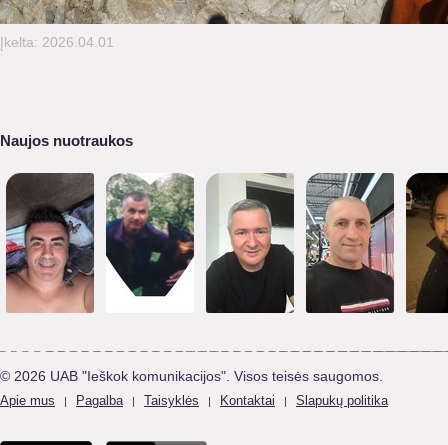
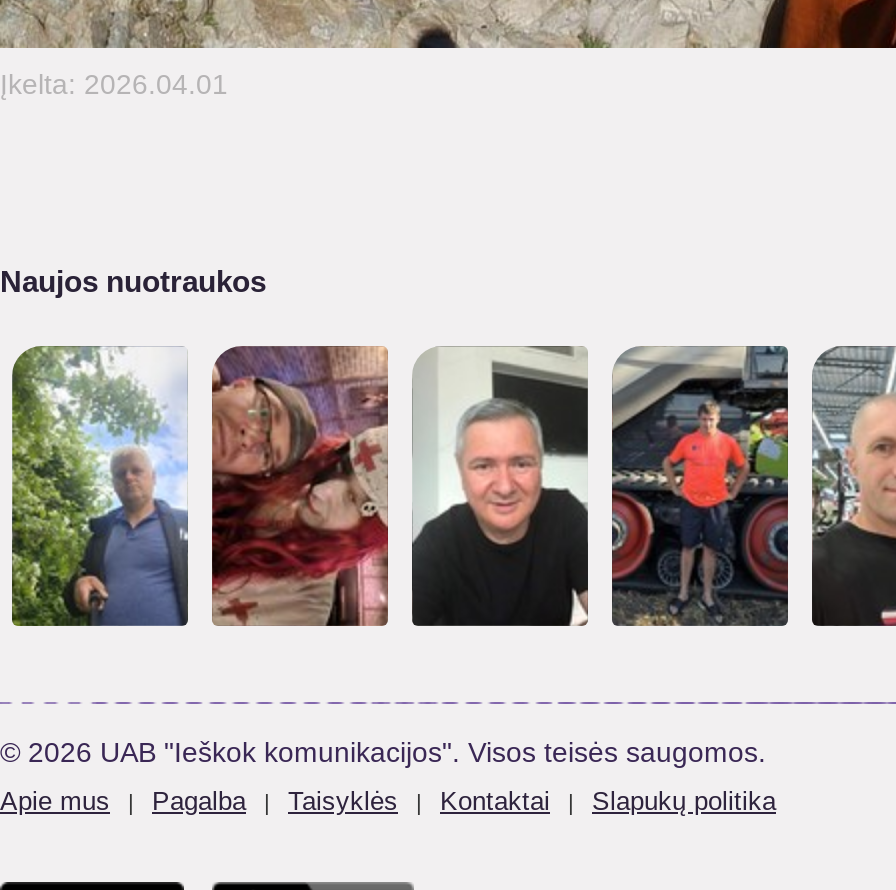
- [image]
+ [image]

- [image]
+ [image]

- [image]
+ [image]

- [image]
+ [image]
